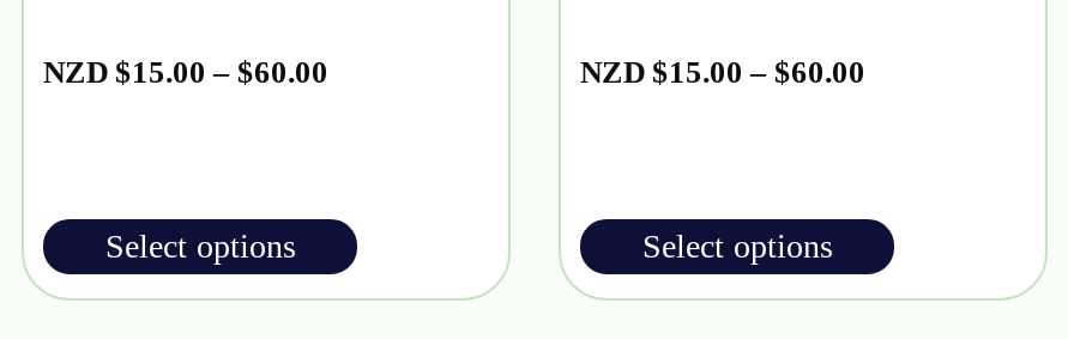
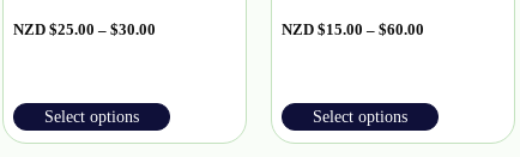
- NZD $15.00 – $60.00
+ NZD $25.00 – $30.00
